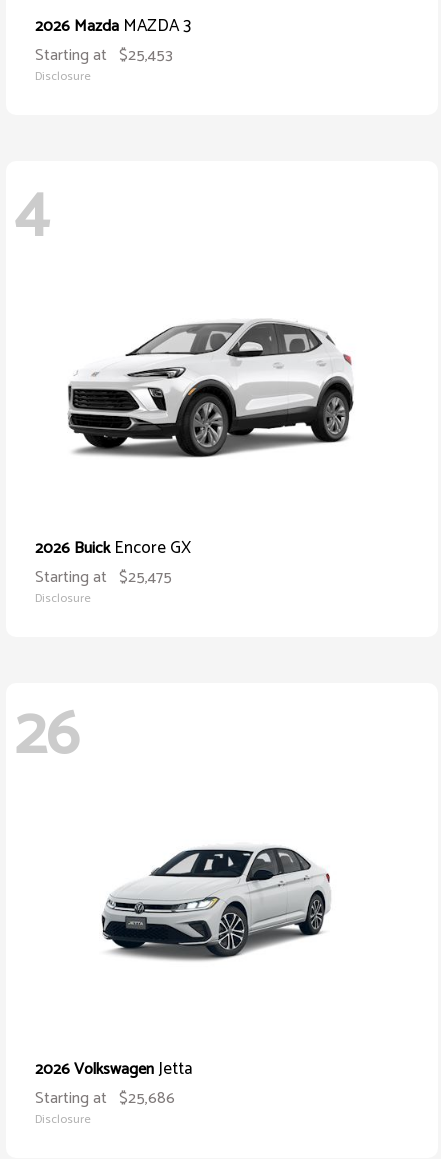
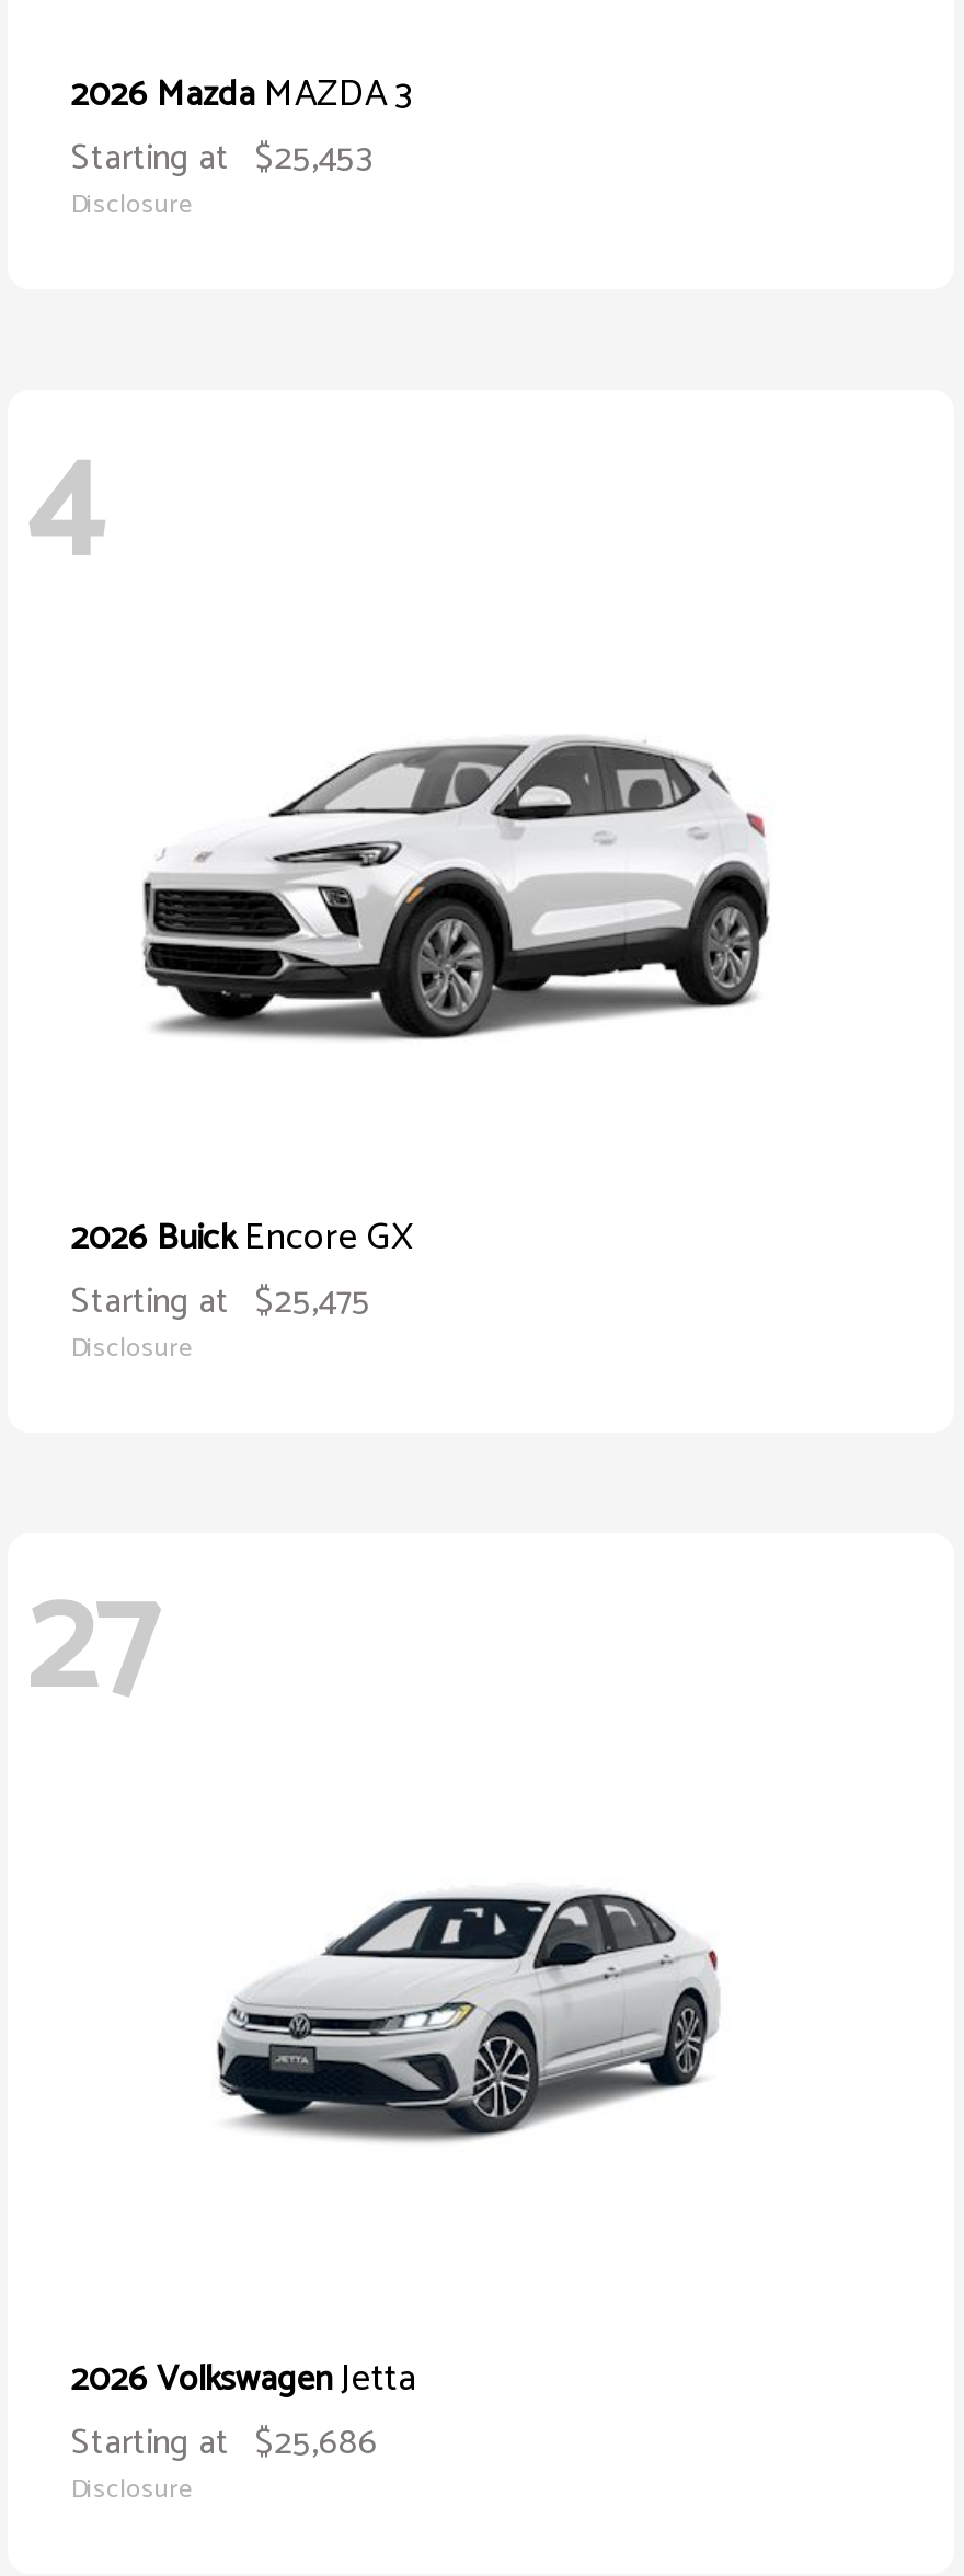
- 26
+ 27
